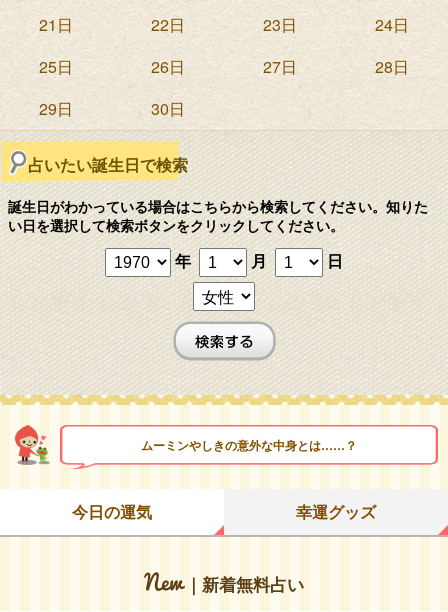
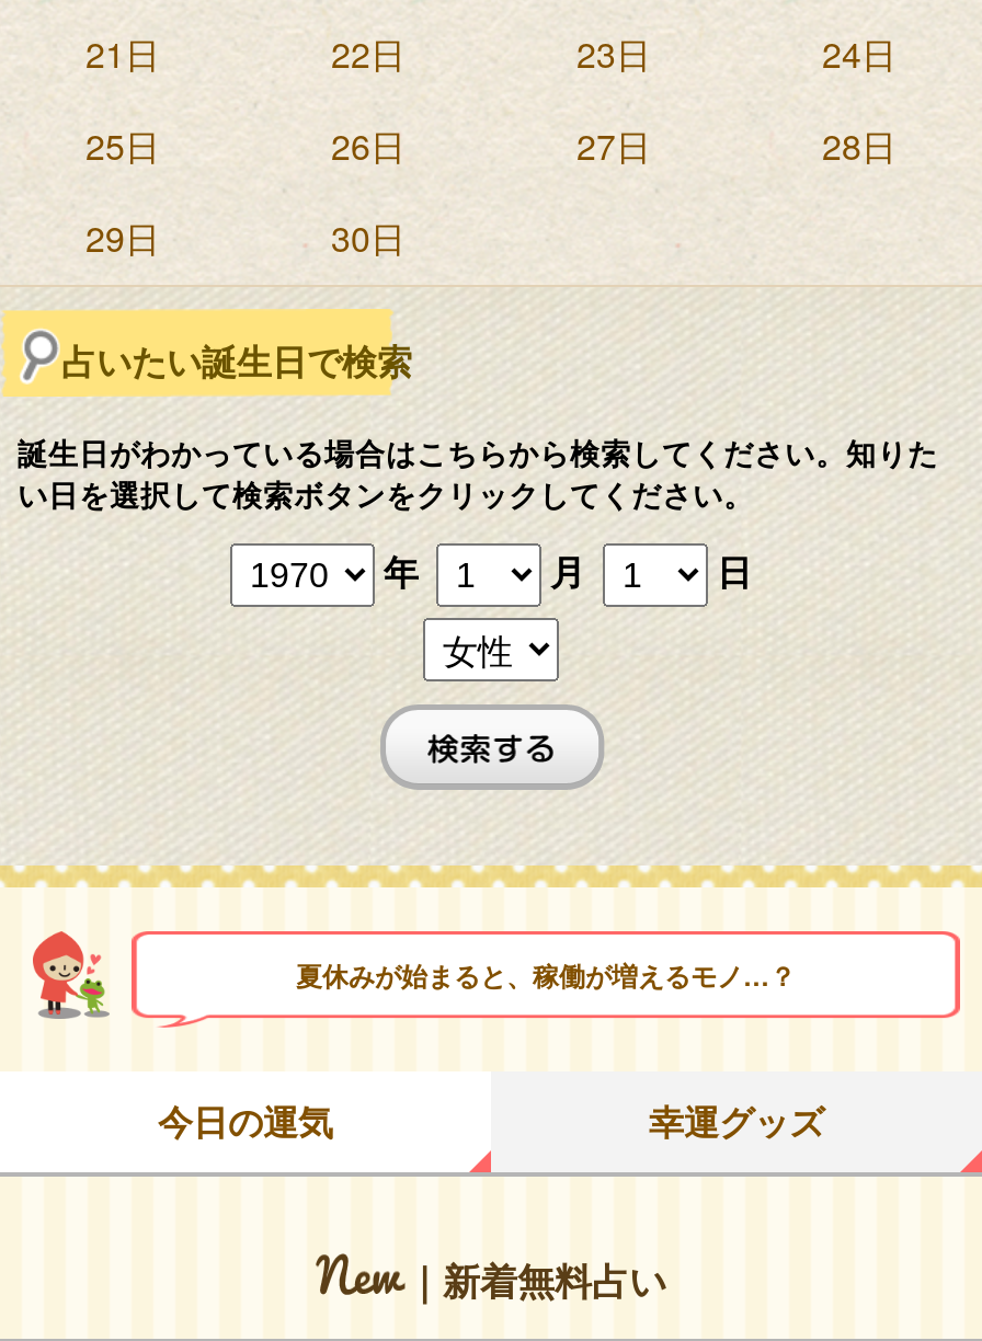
- ムーミンやしきの意外な中身とは……？
+ 夏休みが始まると、稼働が増えるモノ…？
